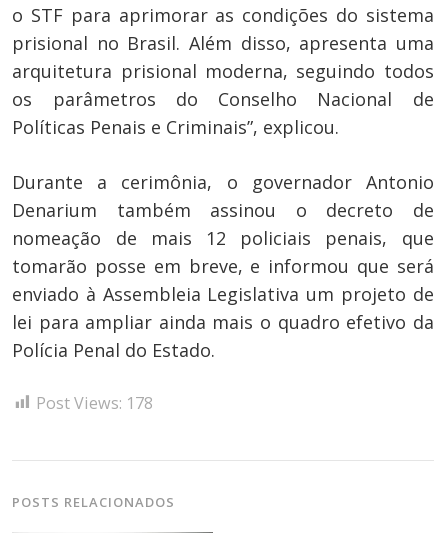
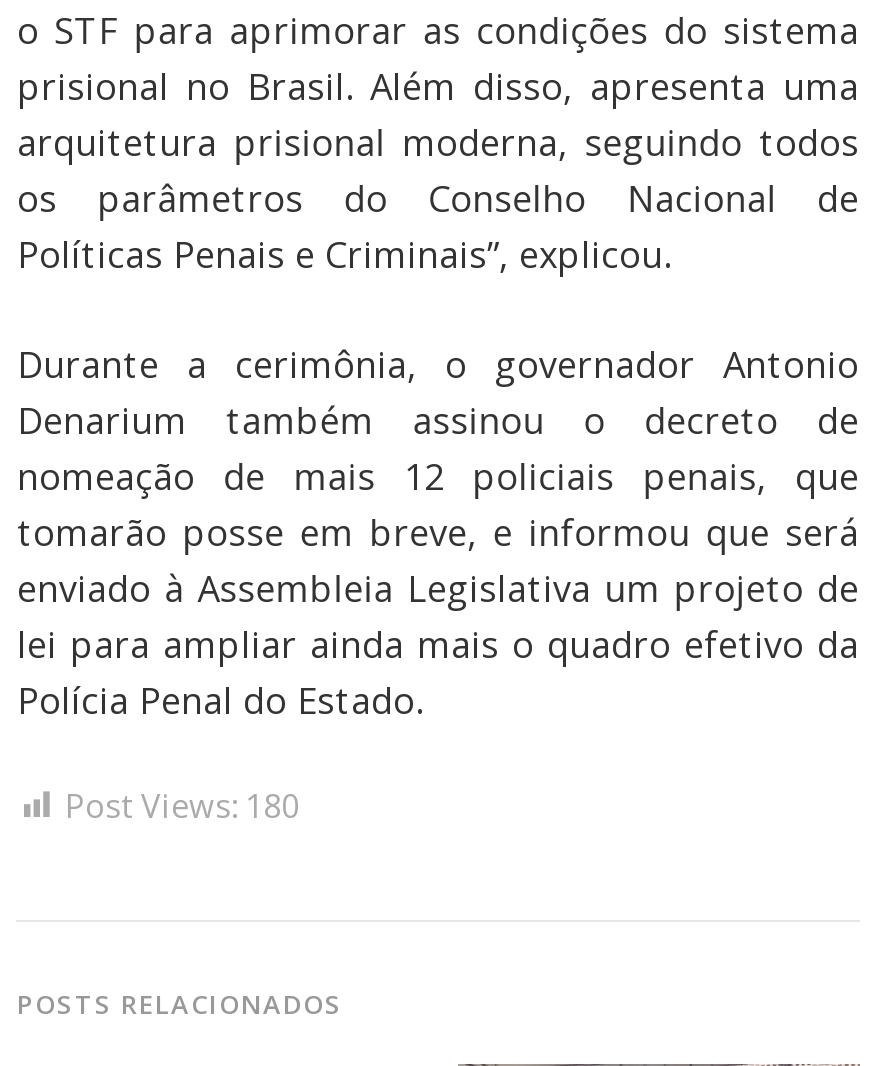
- Post Views: 178
+ Post Views: 180
